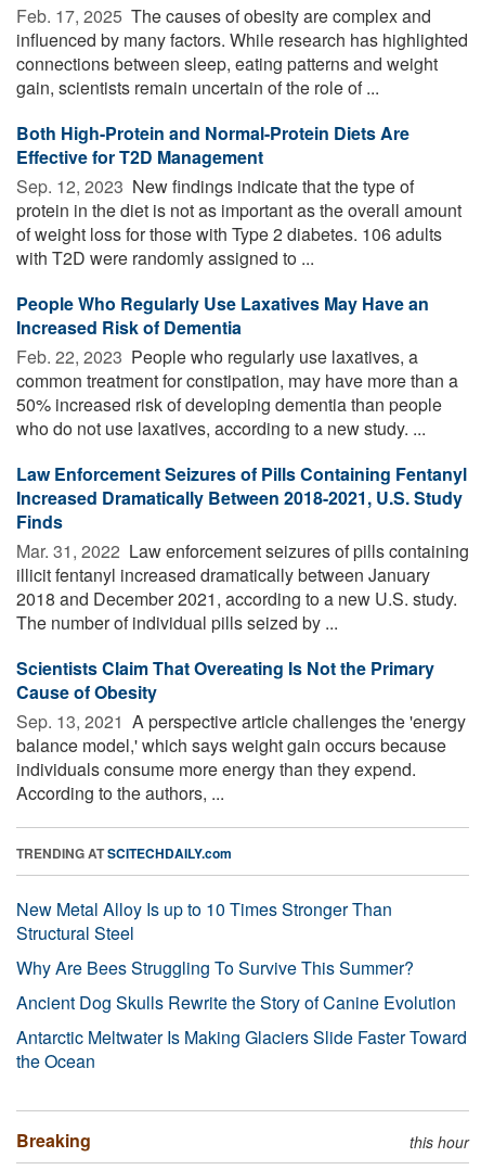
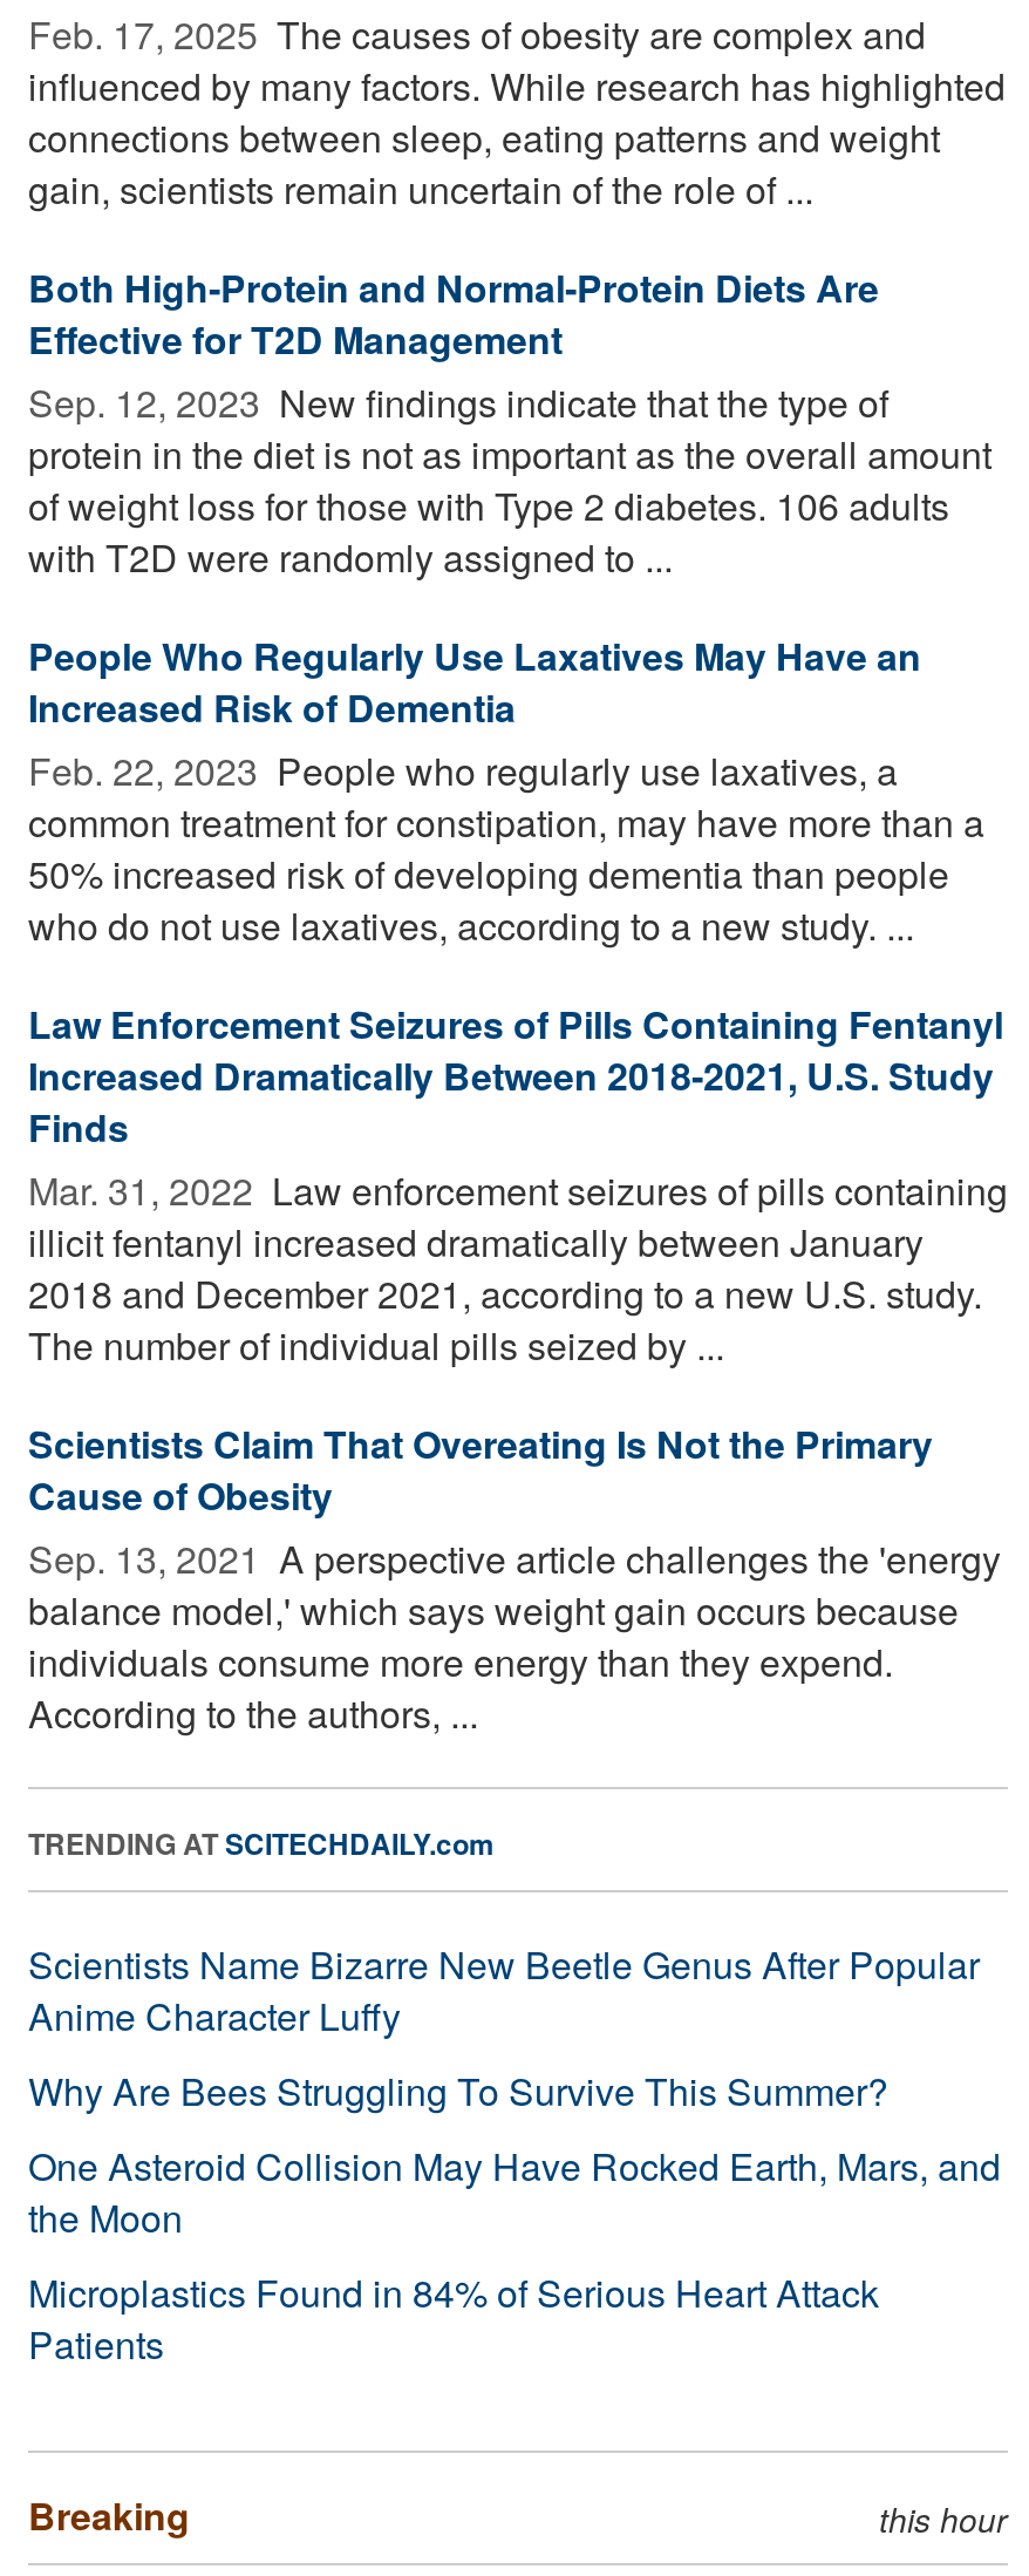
- New Metal Alloy Is up to 10 Times Stronger Than
- Structural Steel
+ Scientists Name Bizarre New Beetle Genus After Popular
+ Anime Character Luffy

- Ancient Dog Skulls Rewrite the Story of Canine Evolution
- Antarctic Meltwater Is Making Glaciers Slide Faster Toward
- the Ocean
+ One Asteroid Collision May Have Rocked Earth, Mars, and
+ the Moon
+ Microplastics Found in 84% of Serious Heart Attack
+ Patients
